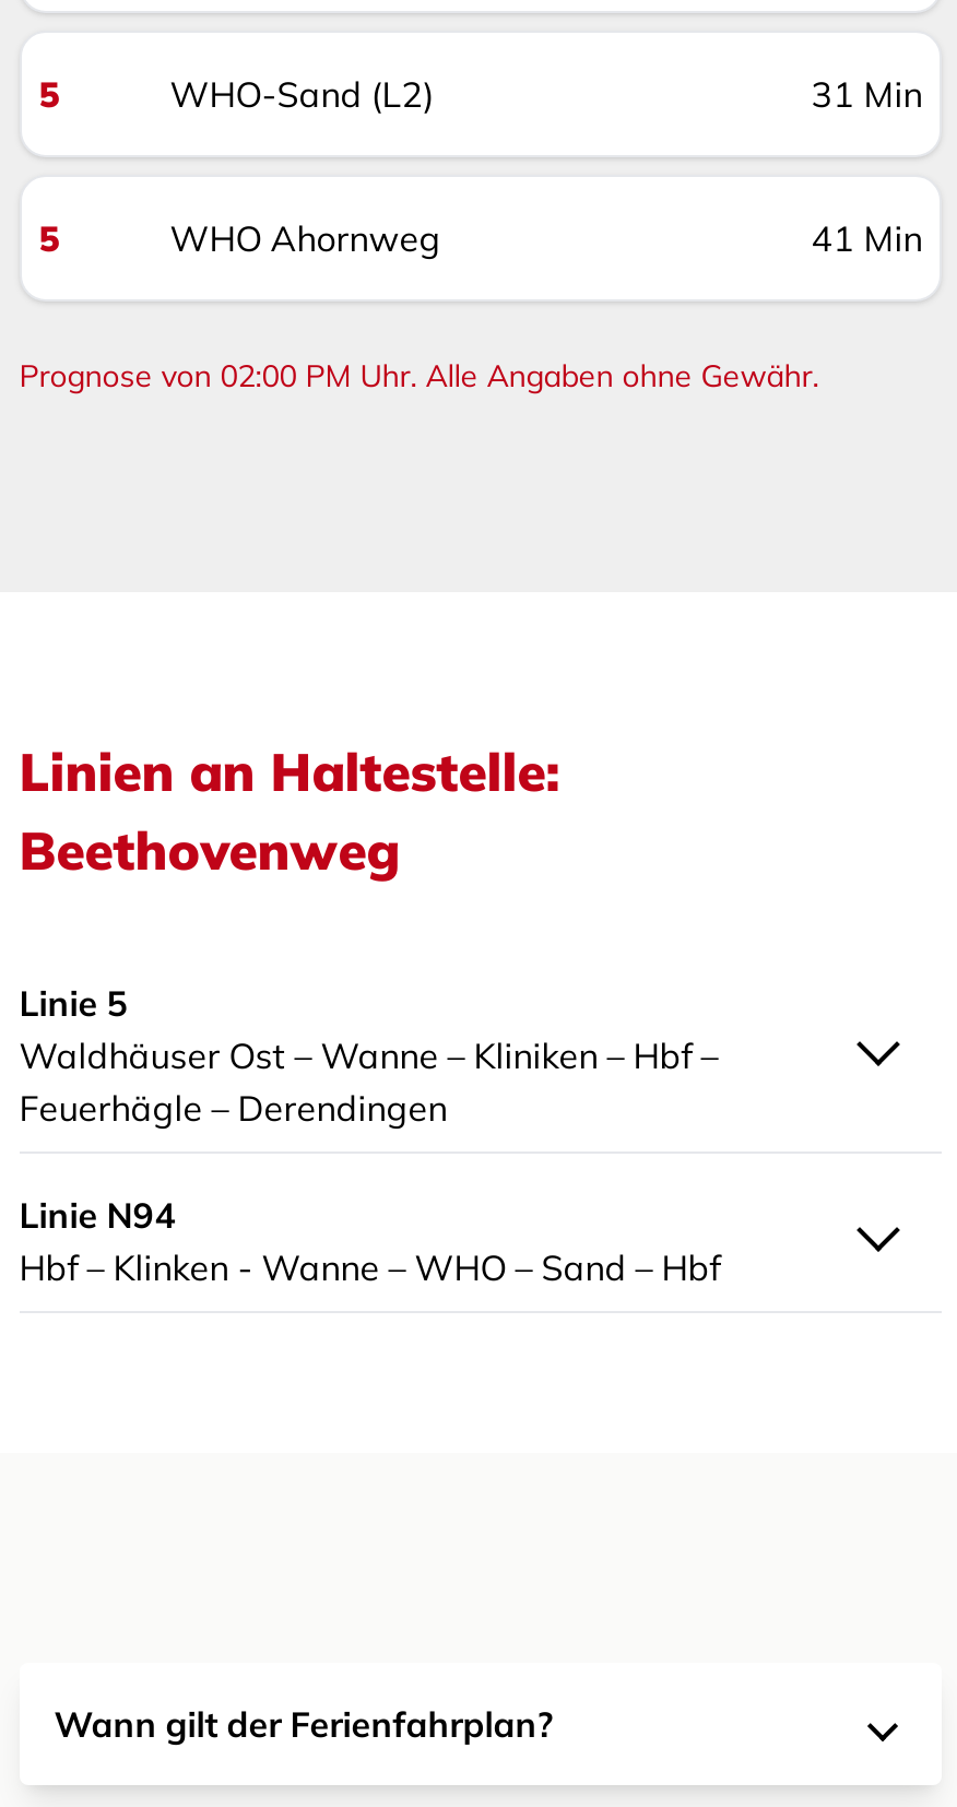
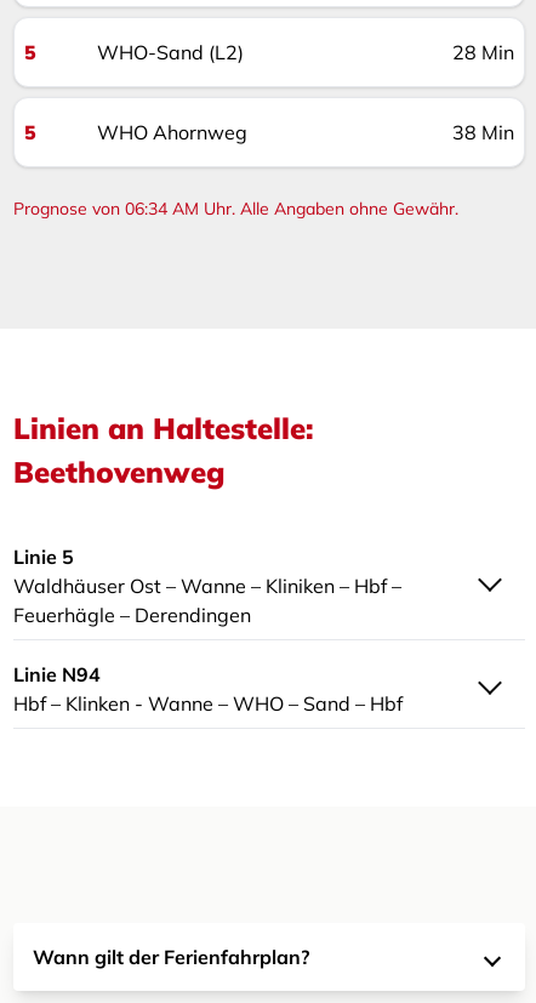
- 31 Min
+ 28 Min

- 41 Min
+ 38 Min

- Prognose von 02:00 PM Uhr. Alle Angaben ohne Gewähr.
+ Prognose von 06:34 AM Uhr. Alle Angaben ohne Gewähr.
